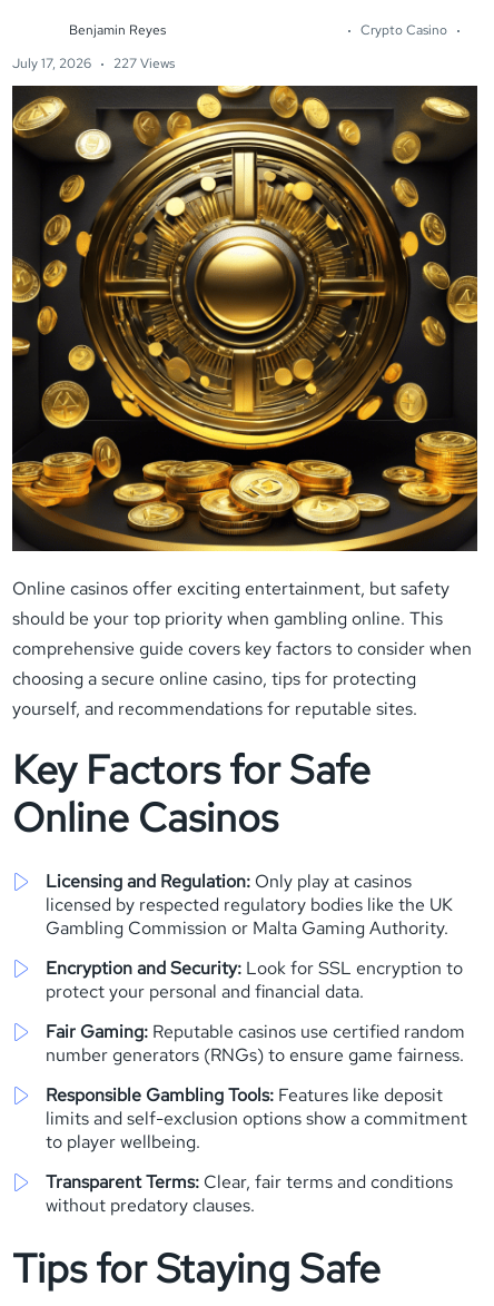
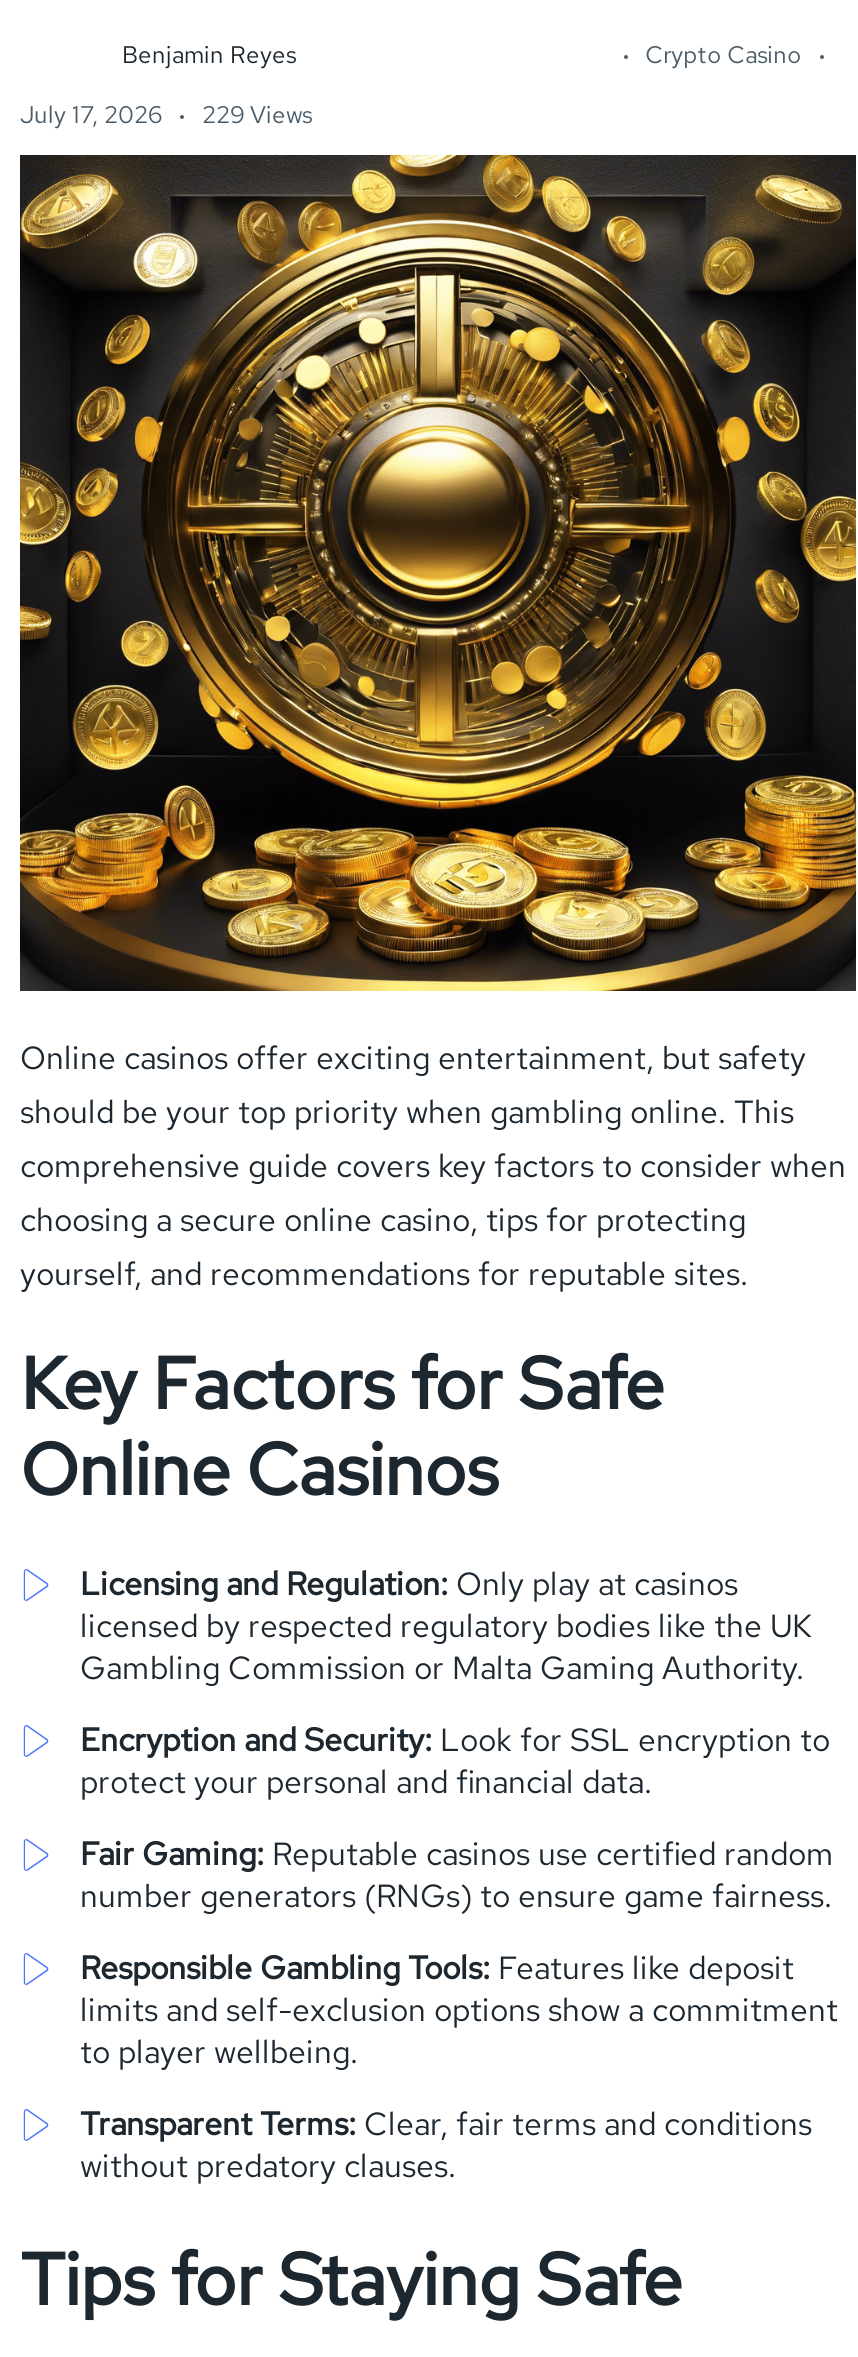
- July 17, 2026 227 Views
+ July 17, 2026 229 Views
